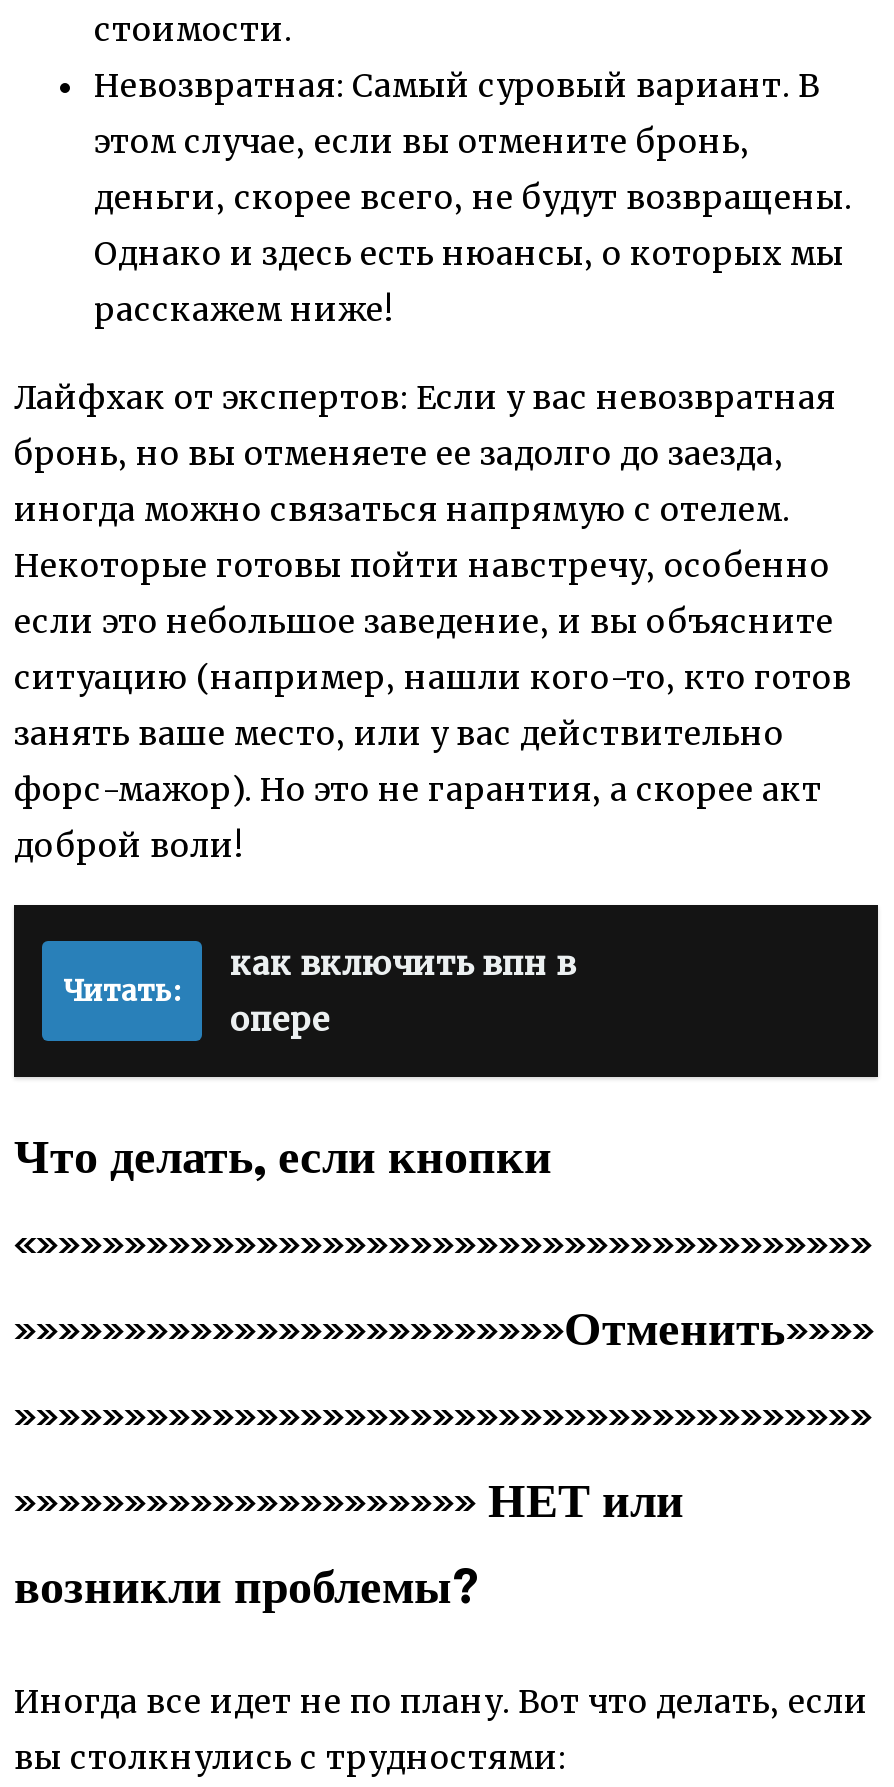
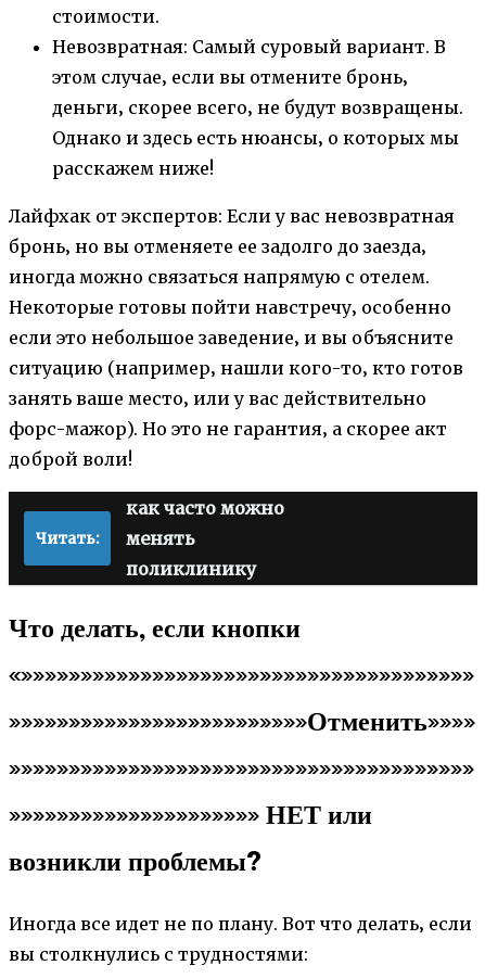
- как включить впн в
- опере
+ как часто можно
+ менять
+ поликлинику
